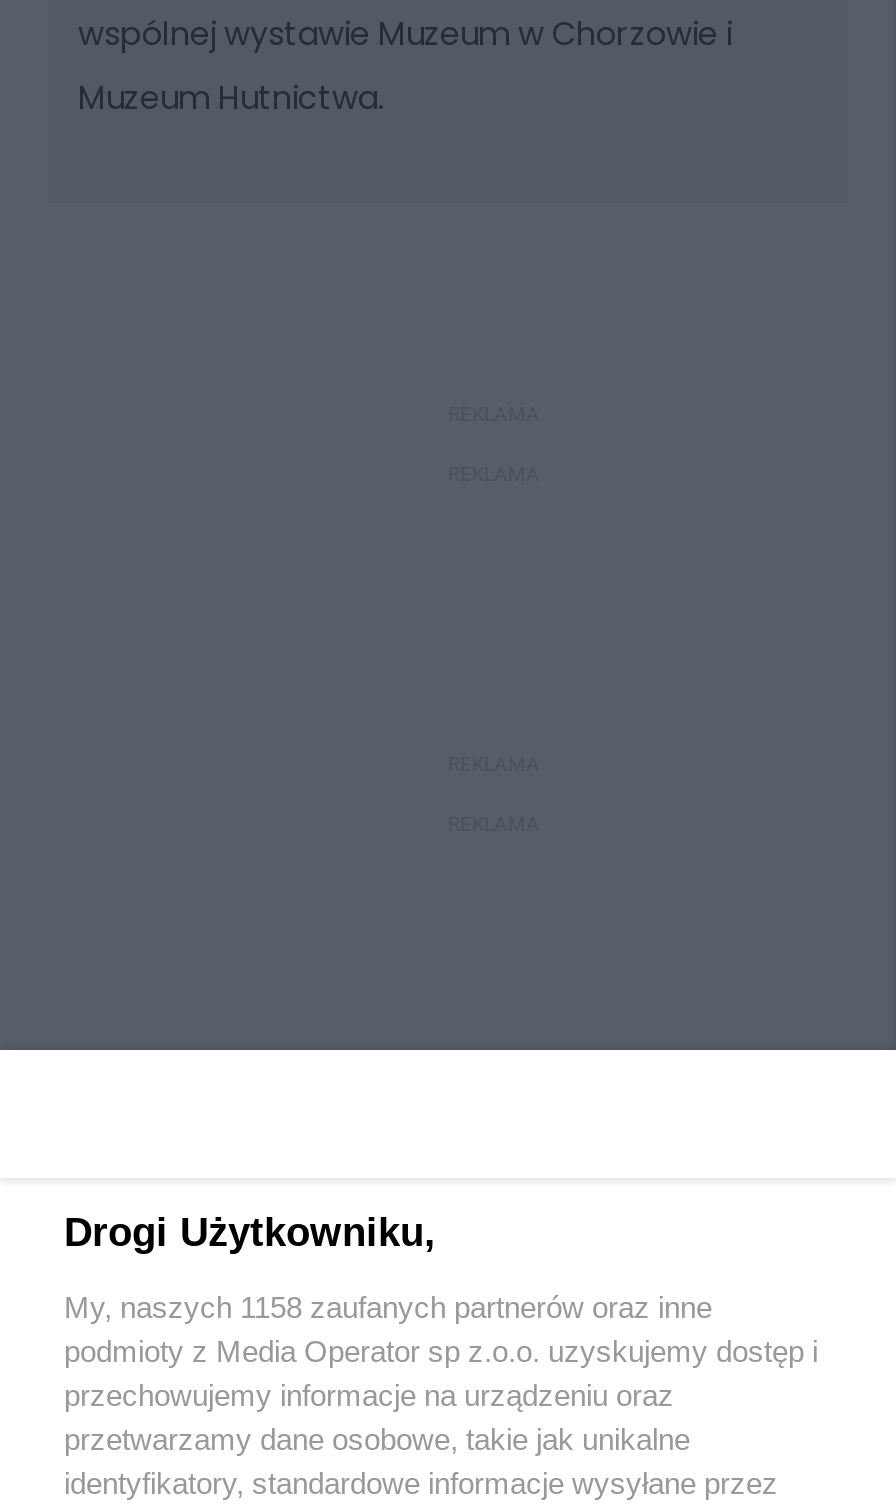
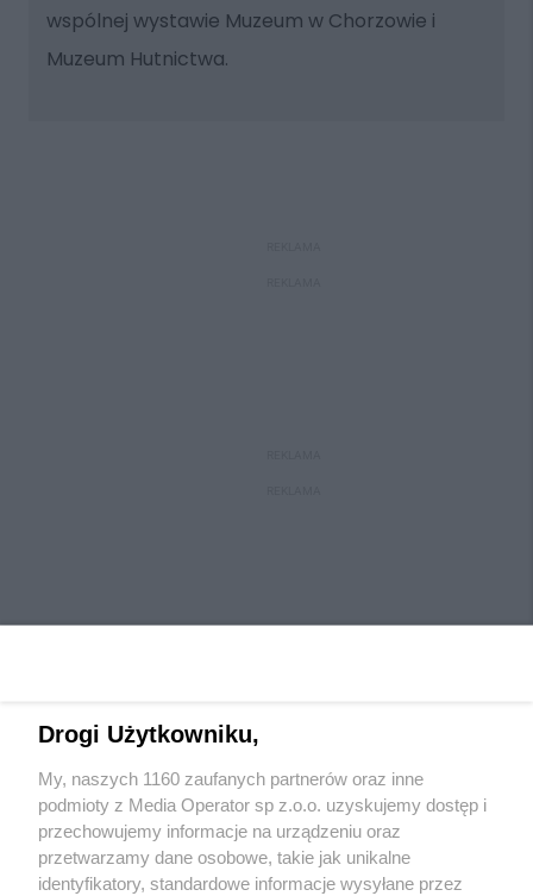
- My, naszych 1158 zaufanych partnerów oraz inne
+ My, naszych 1160 zaufanych partnerów oraz inne
